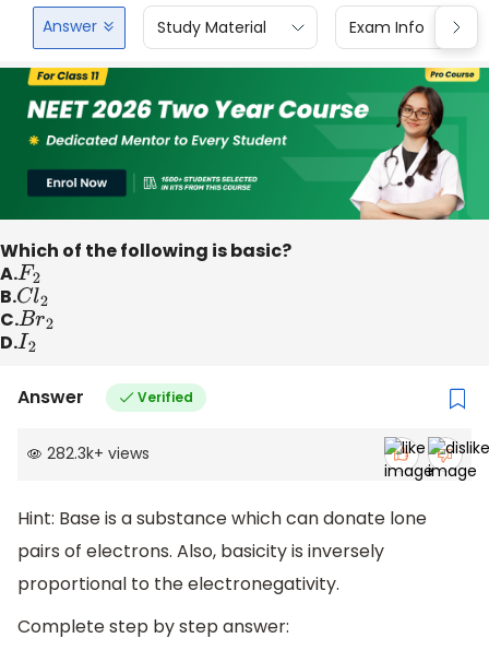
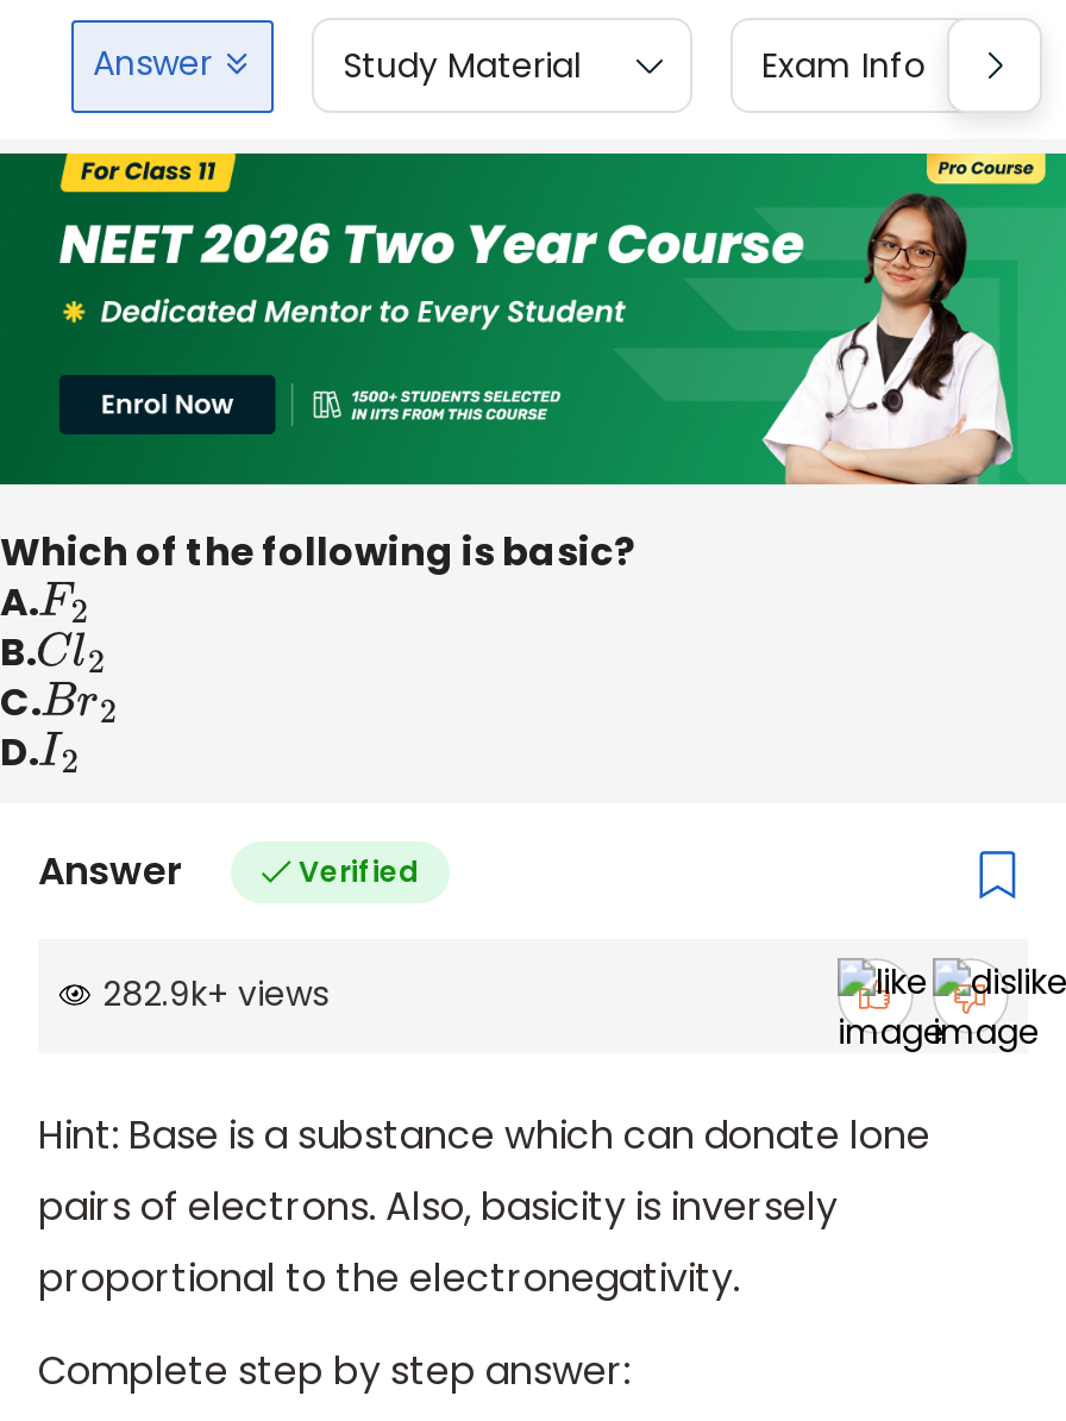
- 282.3k+ views
+ 282.9k+ views
